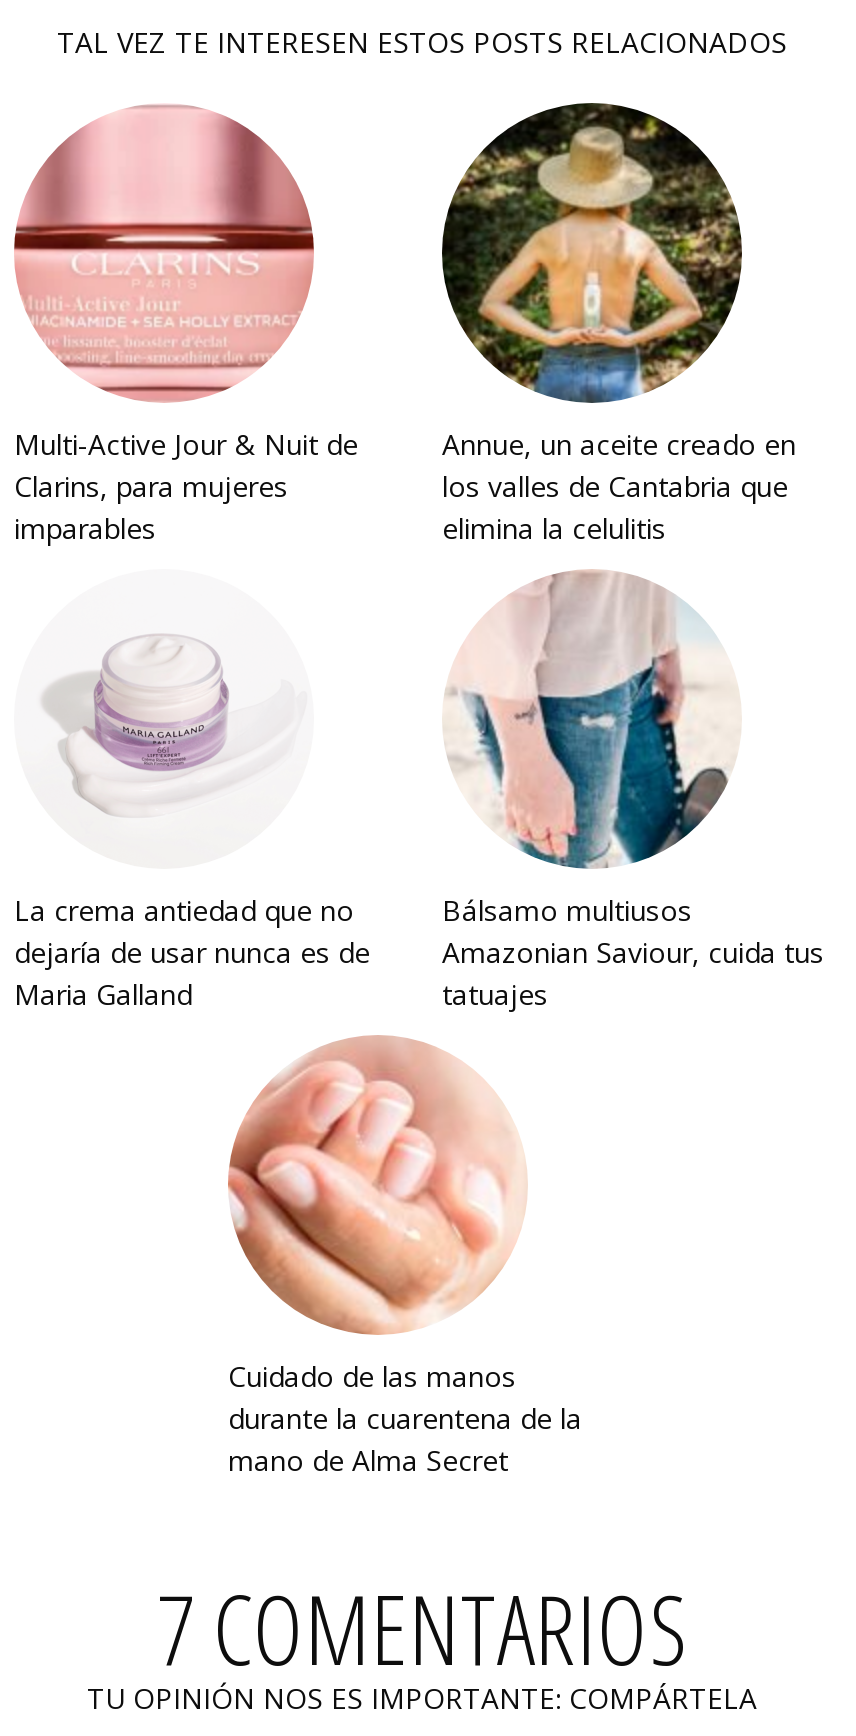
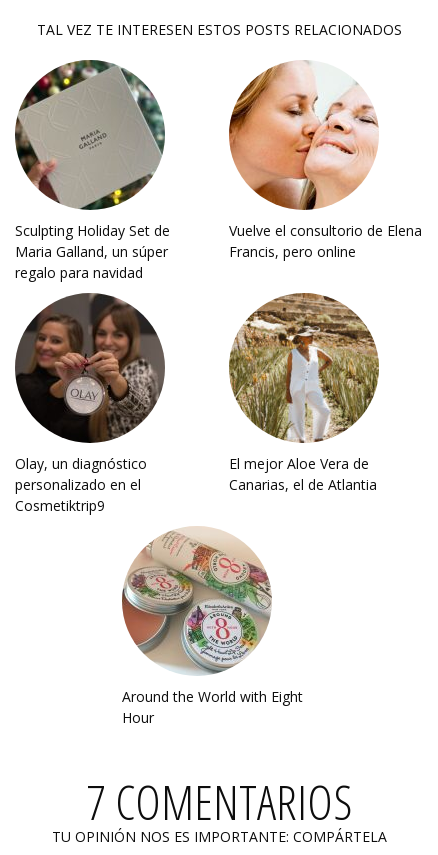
- [image]
- Multi-Active Jour & Nuit de
- Clarins, para mujeres
- imparables
+ [image]
+ Sculpting Holiday Set de
+ Maria Galland, un súper
+ regalo para navidad

- [image]
- Annue, un aceite creado en
- los valles de Cantabria que
- elimina la celulitis
+ [image]
+ Vuelve el consultorio de Elena
+ Francis, pero online

- [image]
- Bálsamo multiusos
- Amazonian Saviour, cuida tus
- tatuajes
+ [image]
+ El mejor Aloe Vera de
+ Canarias, el de Atlantia

- [image]
- La crema antiedad que no
- dejaría de usar nunca es de
- Maria Galland
+ [image]
+ Olay, un diagnóstico
+ personalizado en el
+ Cosmetiktrip9

- [image]
- Cuidado de las manos
- durante la cuarentena de la
- mano de Alma Secret
+ [image]
+ Around the World with Eight
+ Hour
